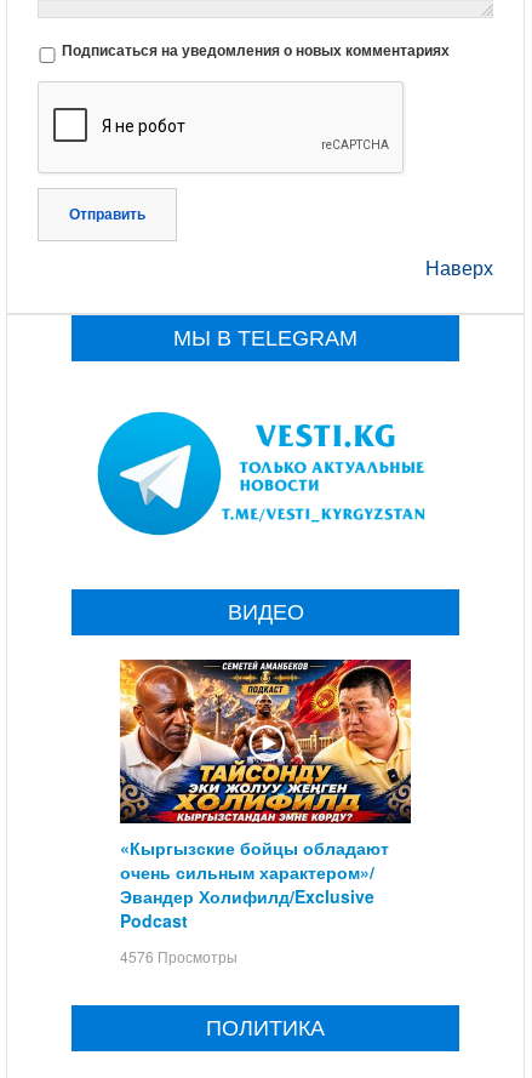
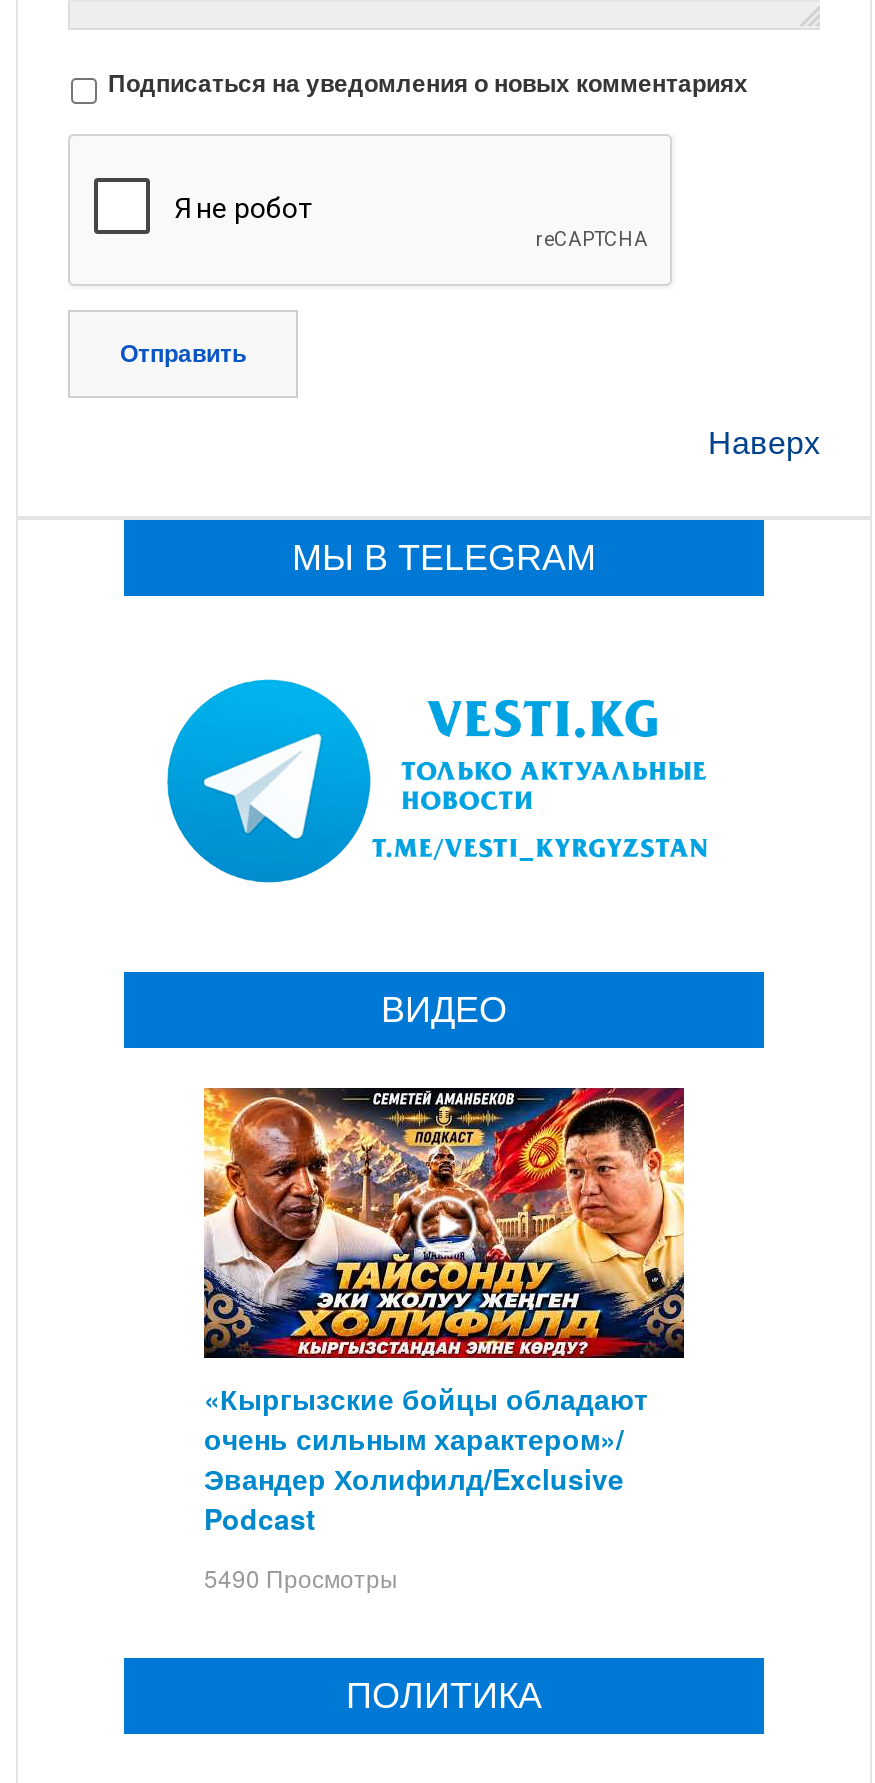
- 4576 Просмотры
+ 5490 Просмотры
